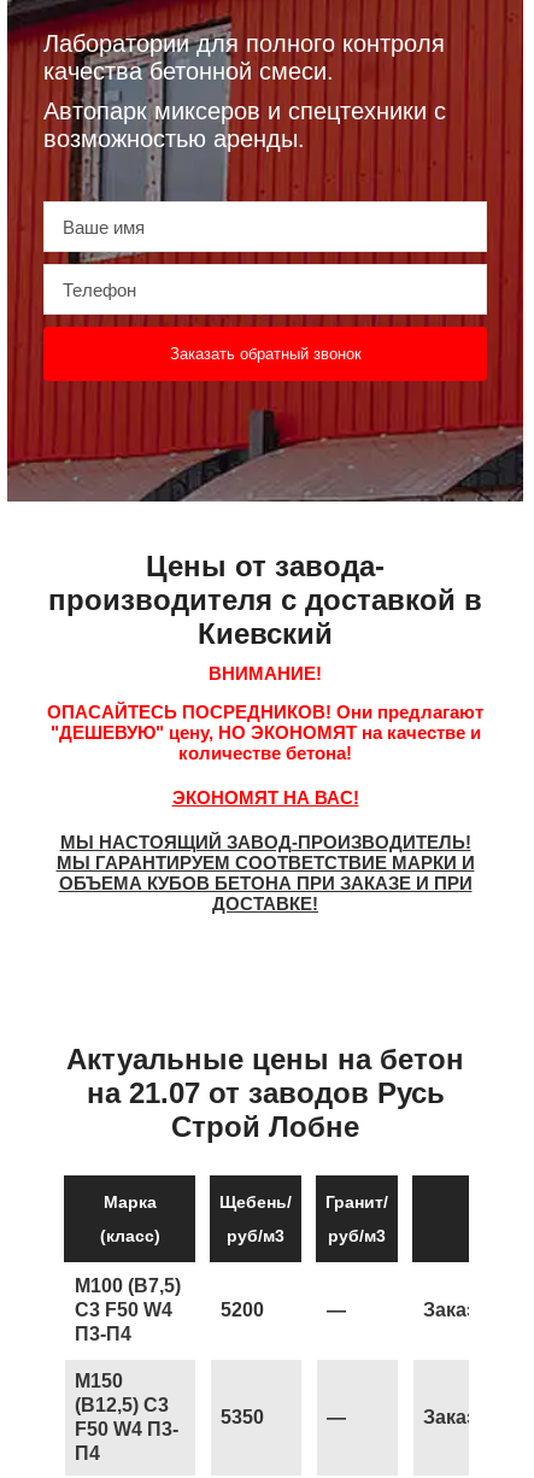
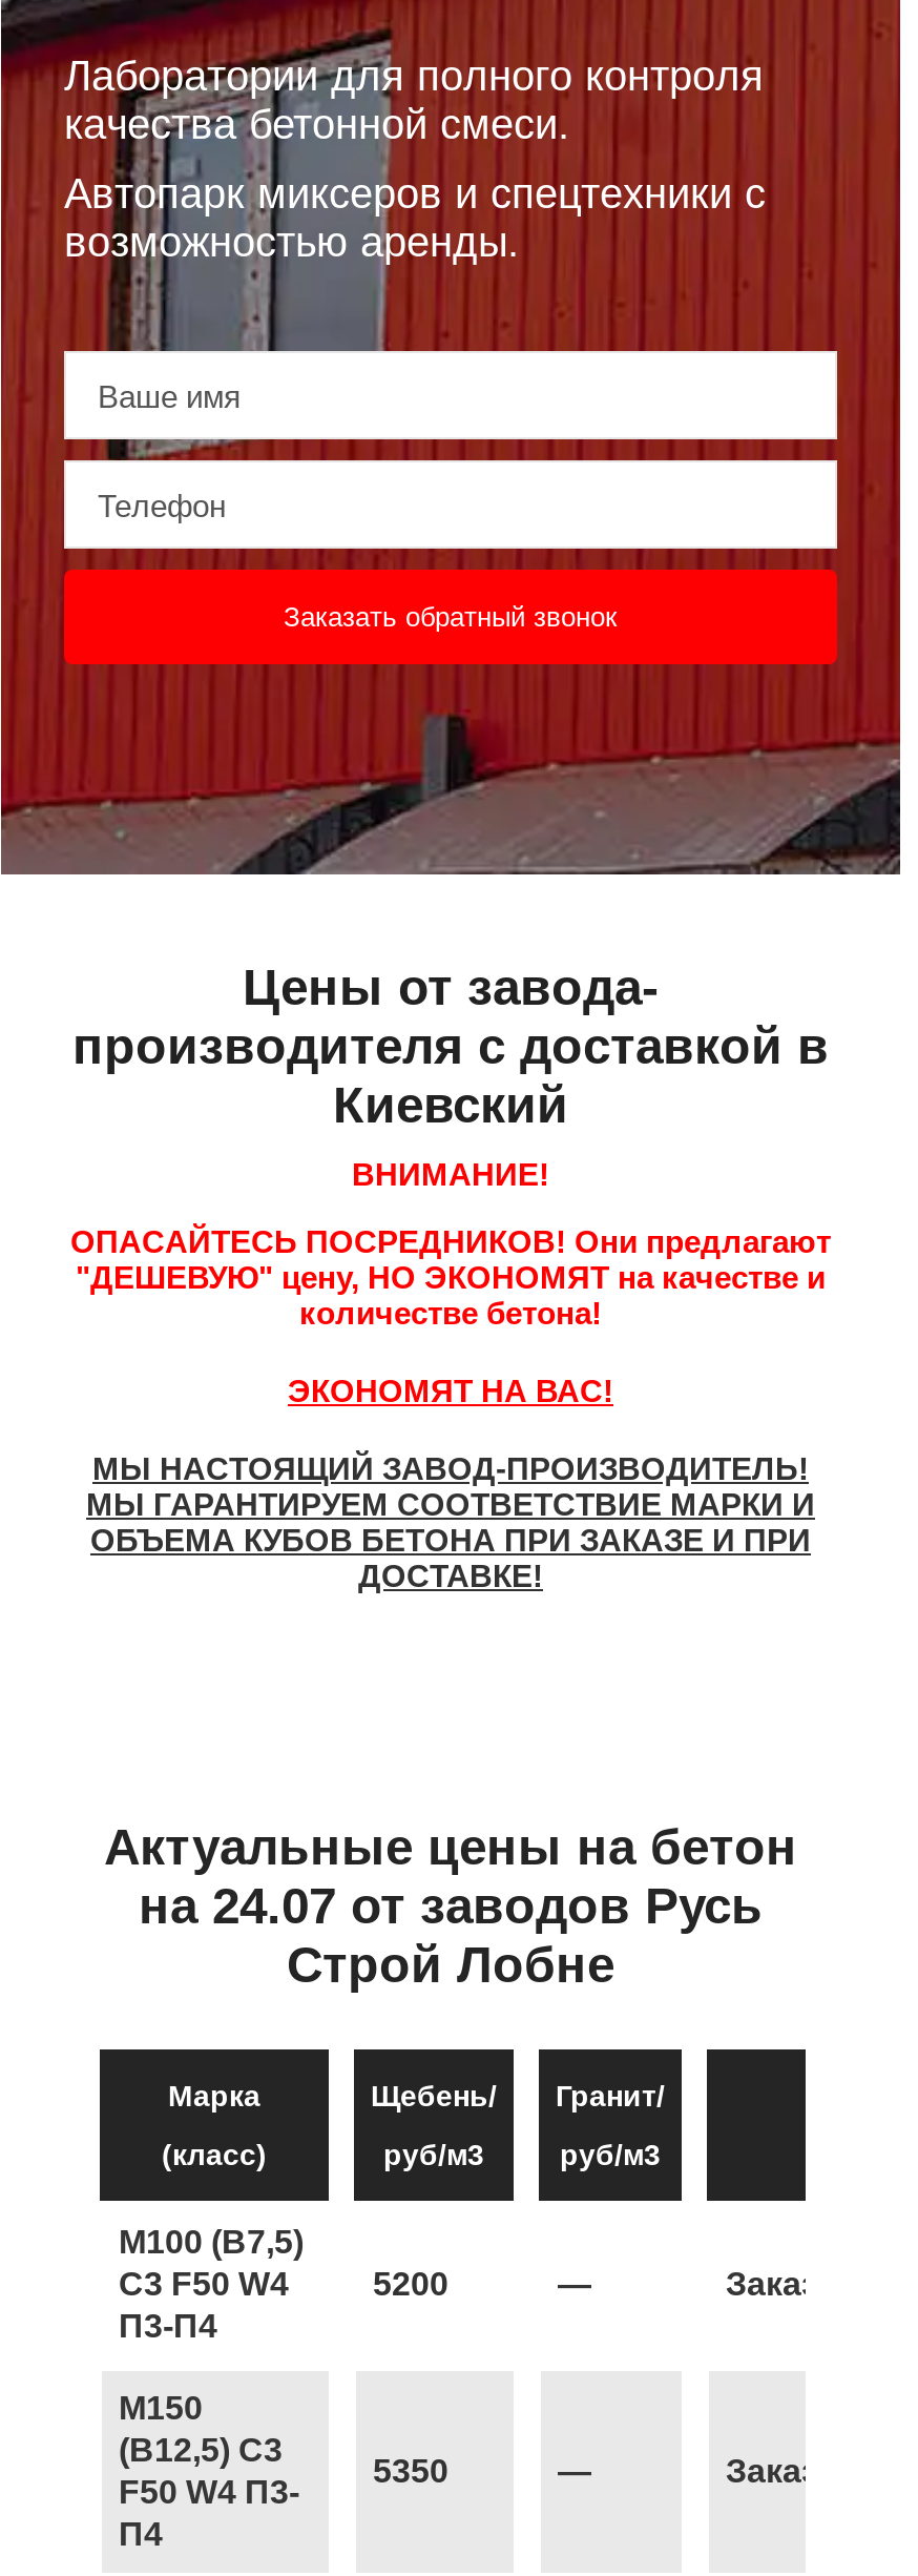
- на 21.07 от заводов Русь
+ на 24.07 от заводов Русь
